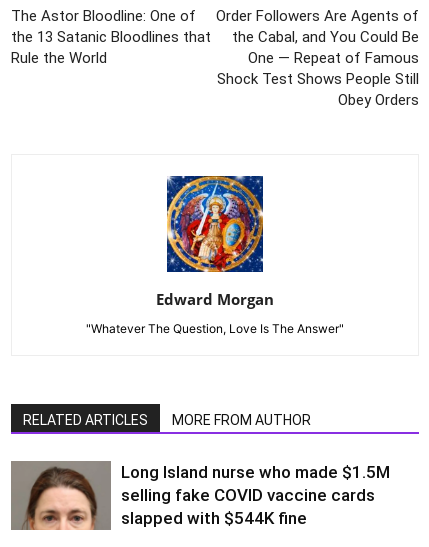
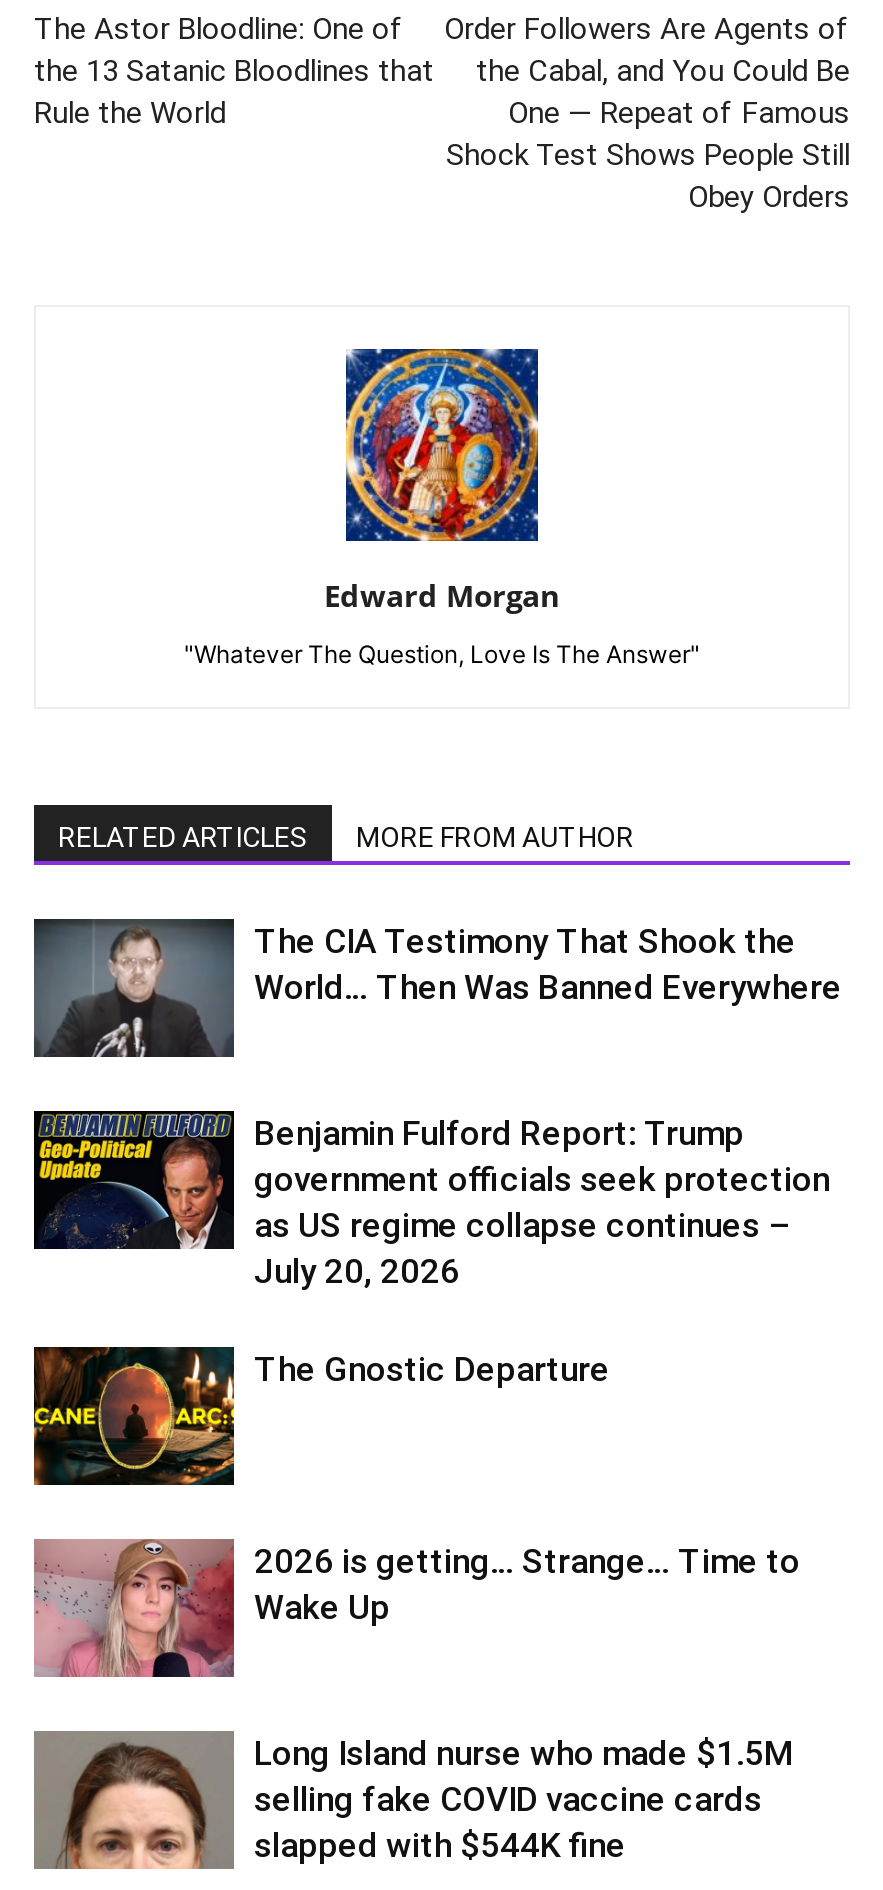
+ [image]
+ Benjamin Fulford Report: Trump
+ government officials seek protection
+ as US regime collapse continues –
+ July 20, 2026
+ The Gnostic Departure

+ [image]
+ 2026 is getting… Strange… Time to
+ Wake Up

+ [image]

+ [image]
+ The CIA Testimony That Shook the
+ World… Then Was Banned Everywhere
